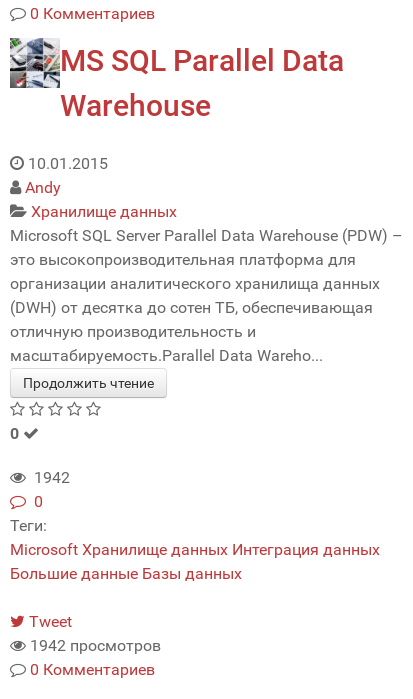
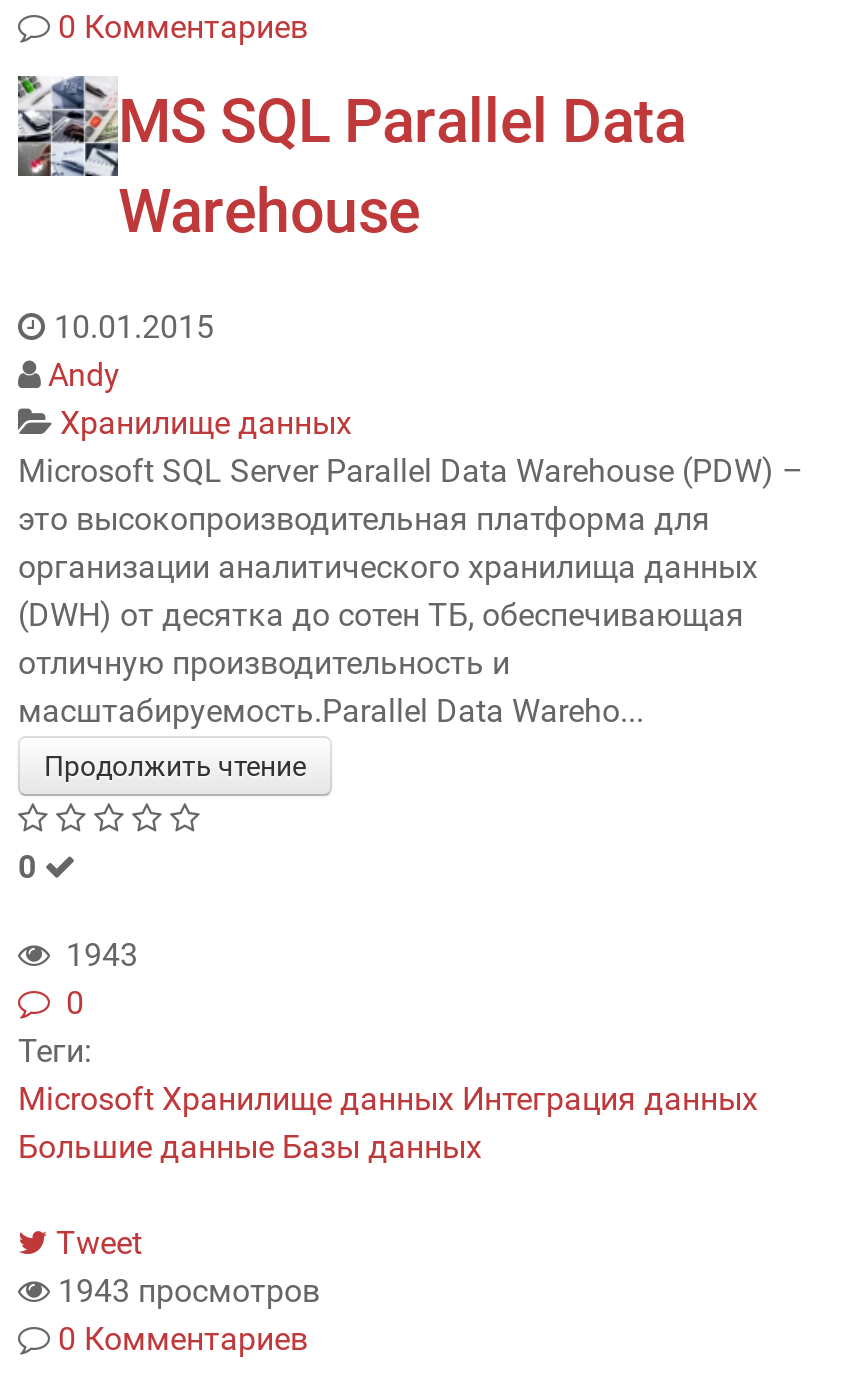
- 1942
+ 1943

- 1942 просмотров
+ 1943 просмотров
